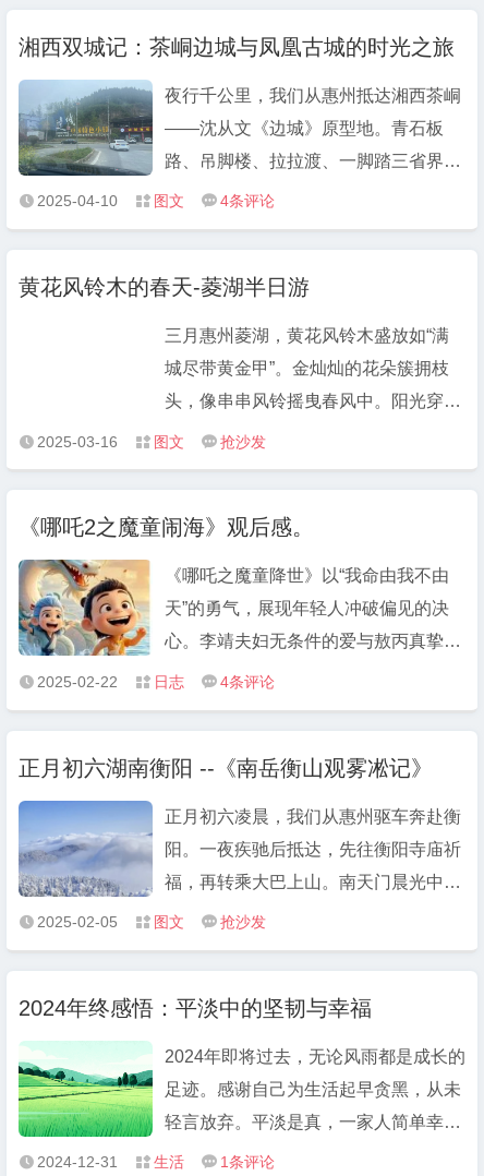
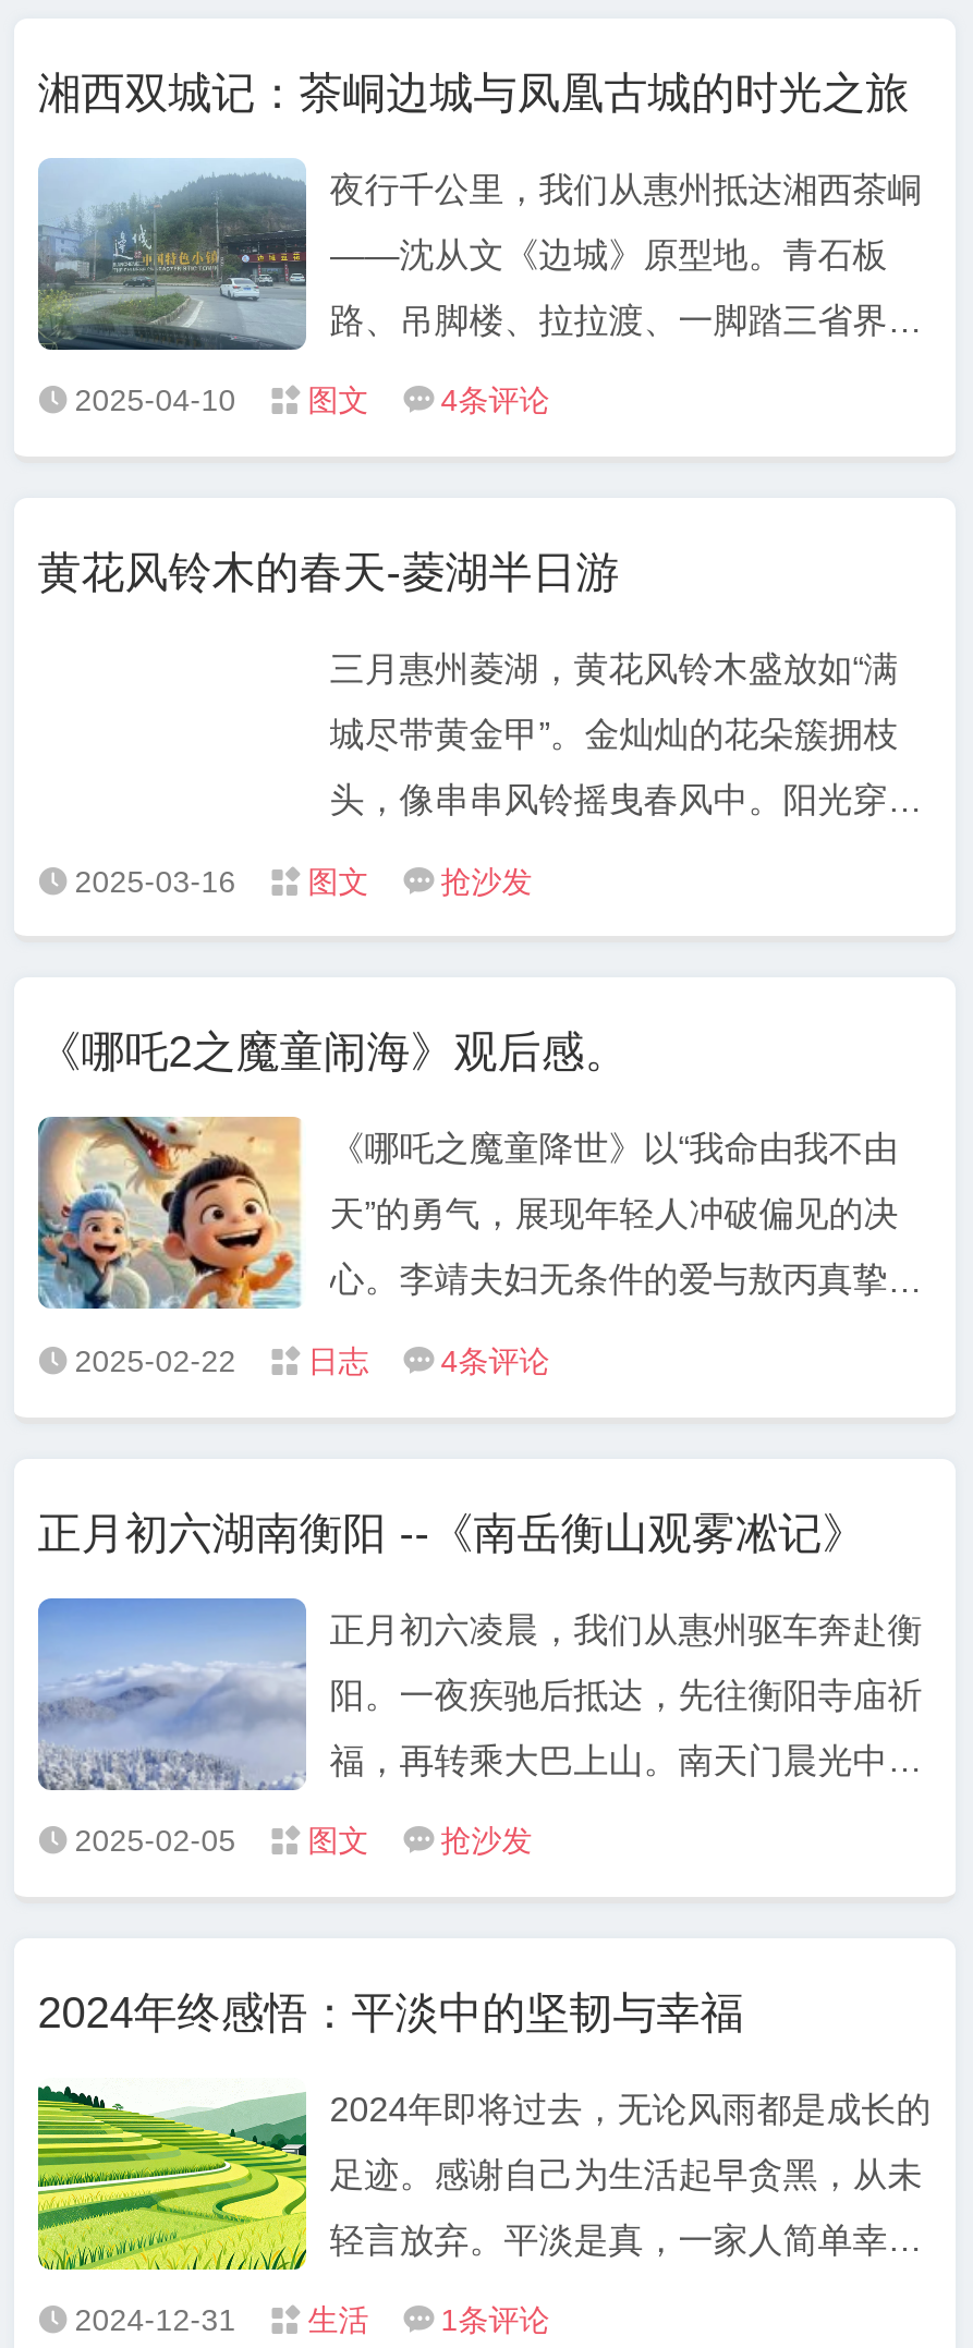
- [image]
+ [image]
